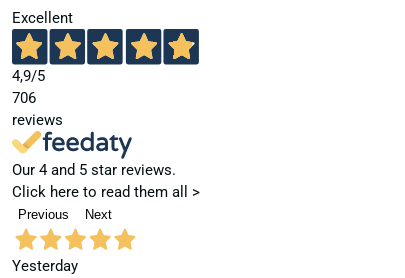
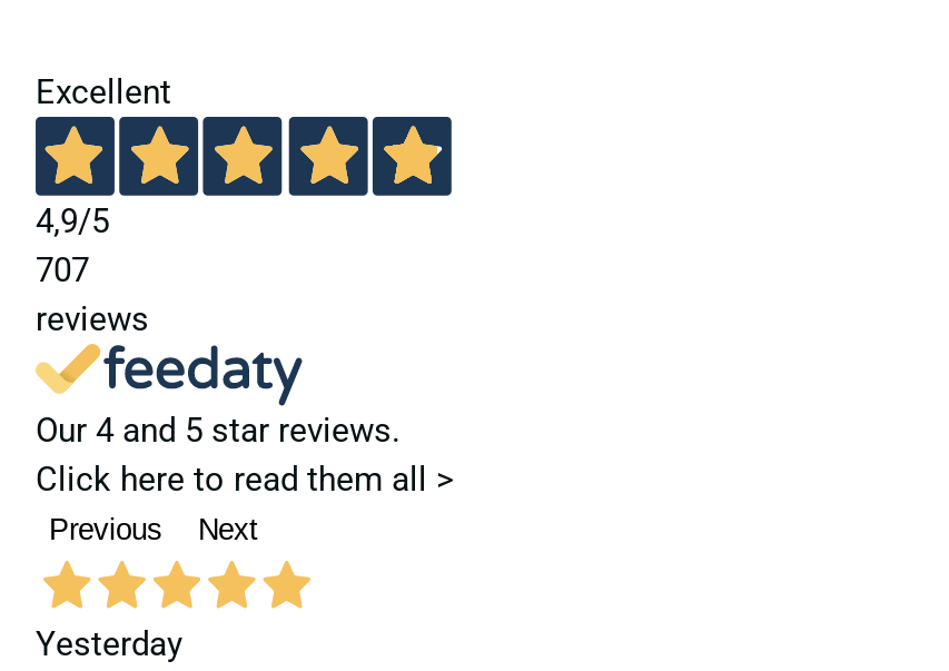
- 706
+ 707
